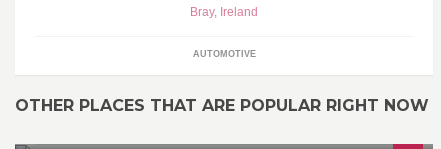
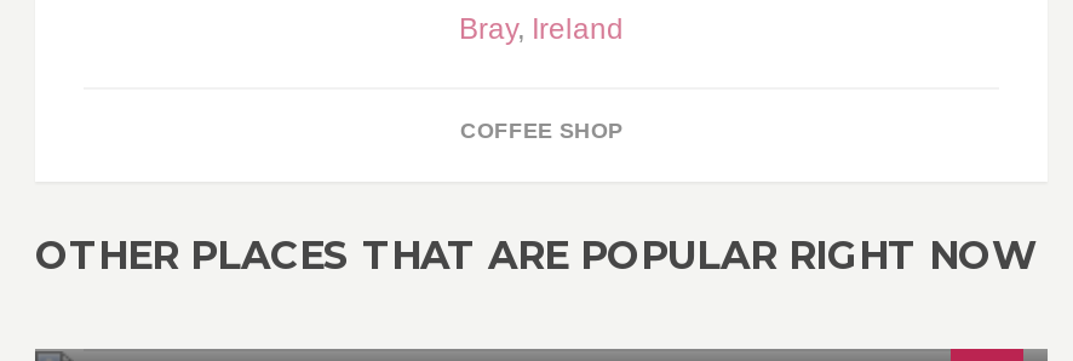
- AUTOMOTIVE
+ COFFEE SHOP
